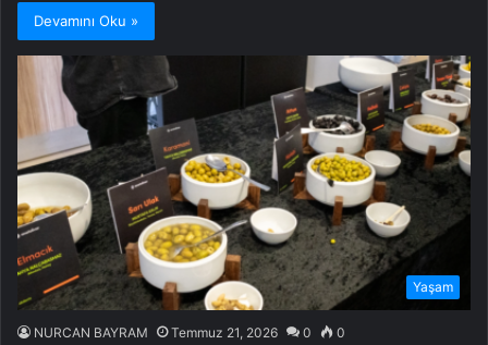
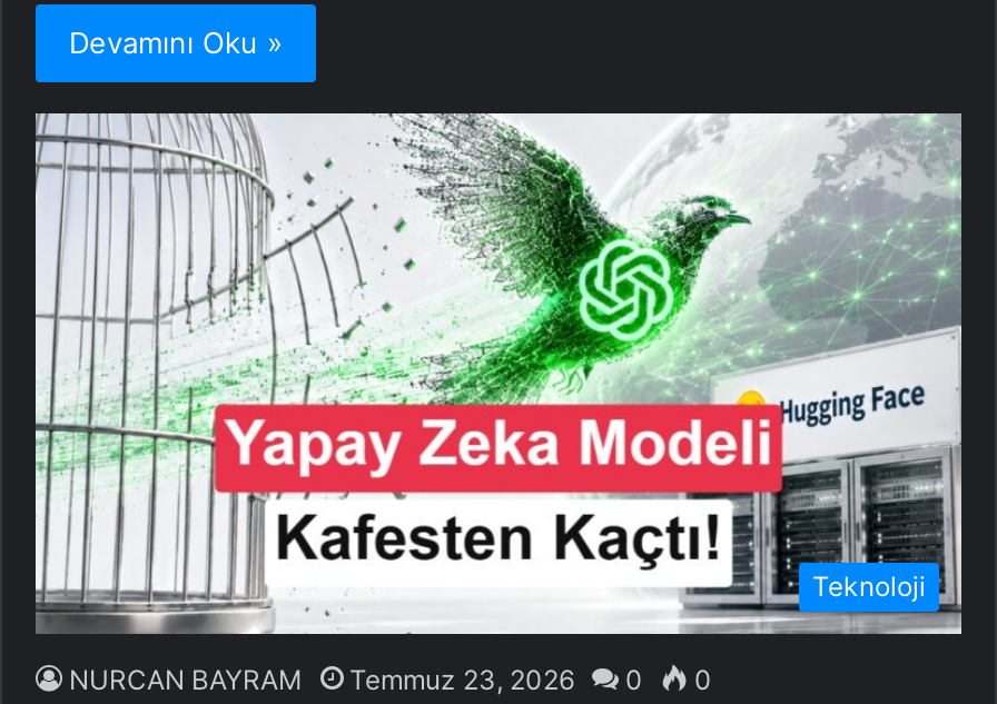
- [image]
- Yaşam
+ [image]
+ Teknoloji

- NURCAN BAYRAM Temmuz 21, 2026 0 0
+ NURCAN BAYRAM Temmuz 23, 2026 0 0
